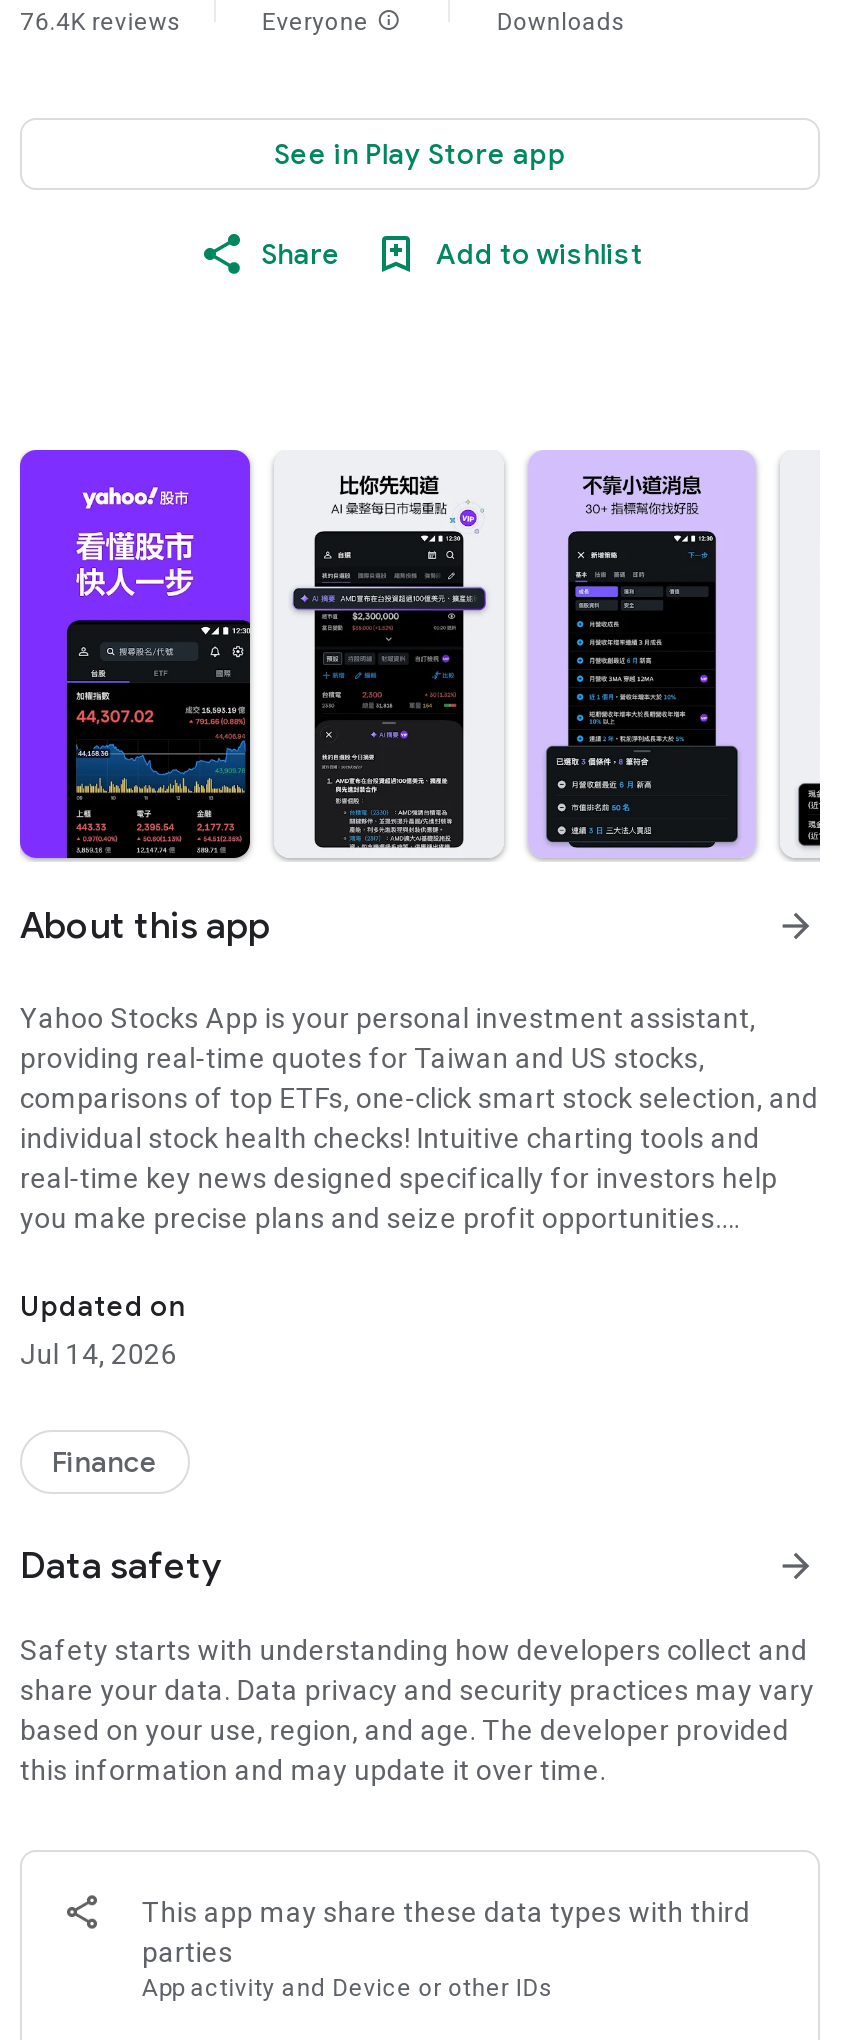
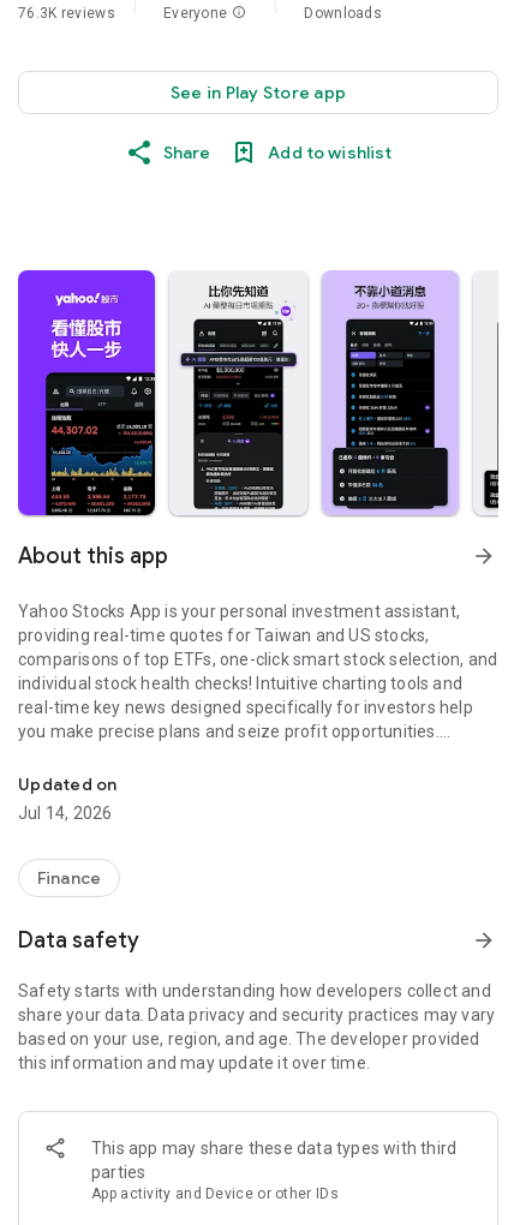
- 76.4K reviews
+ 76.3K reviews
